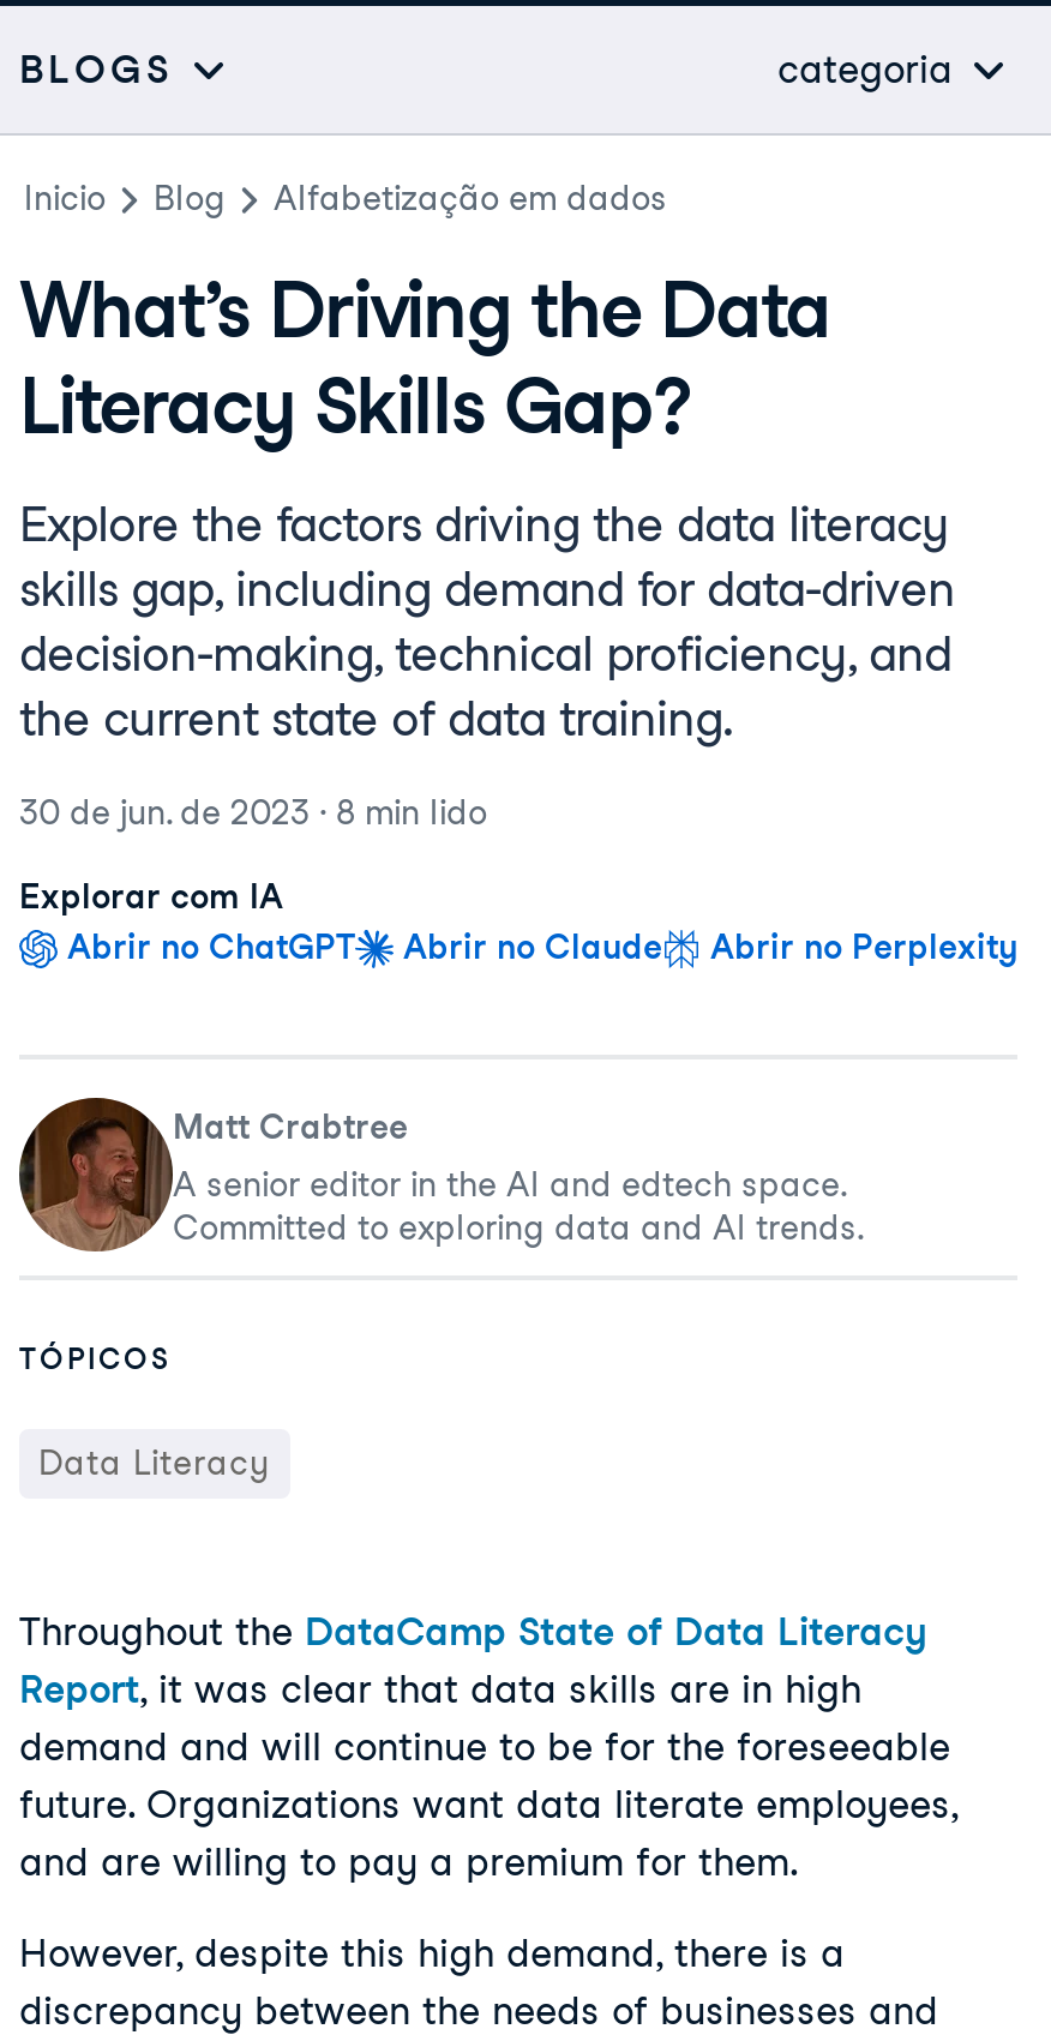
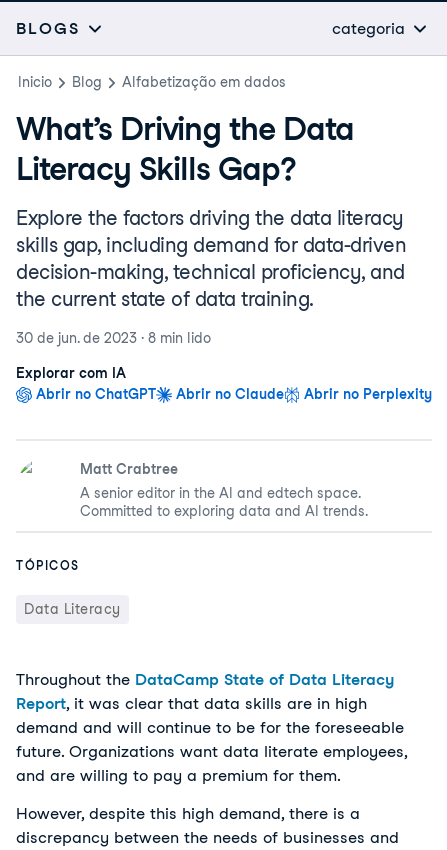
- [image]
